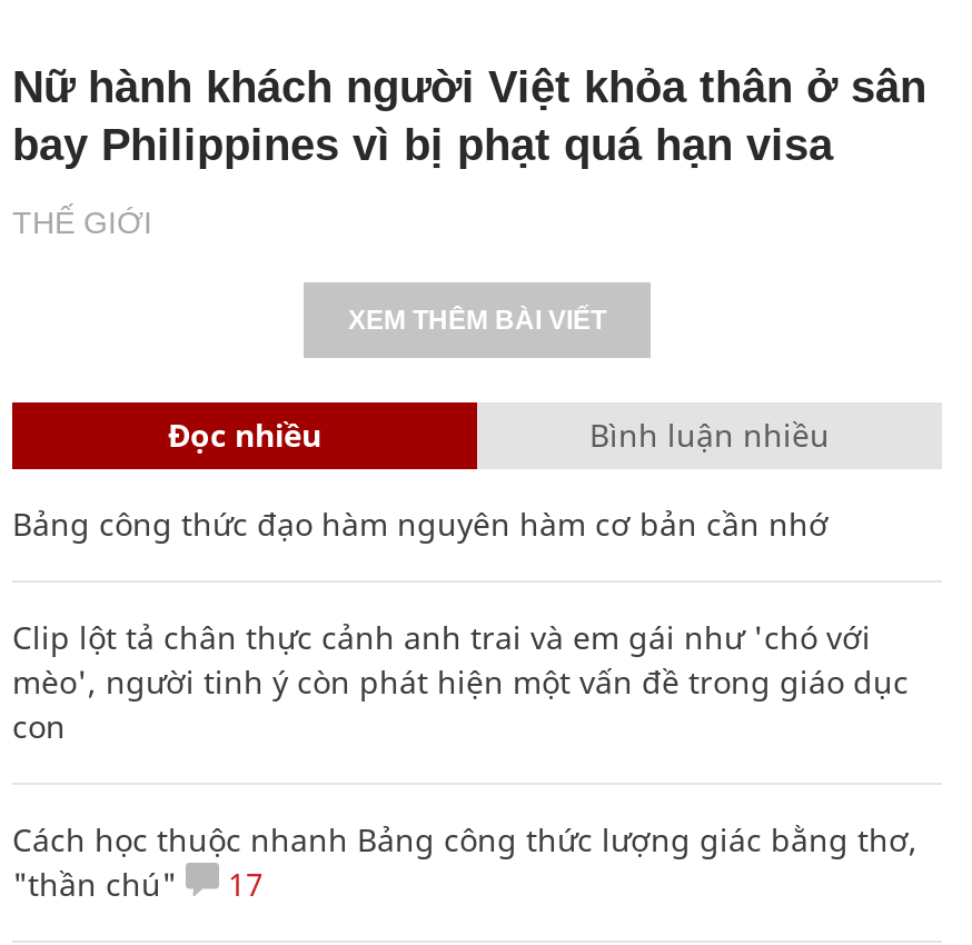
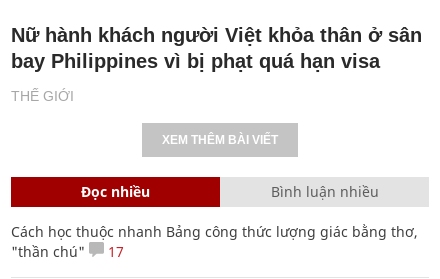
- Bảng công thức đạo hàm nguyên hàm cơ bản cần nhớ
- Clip lột tả chân thực cảnh anh trai và em gái như 'chó với
- mèo', người tinh ý còn phát hiện một vấn đề trong giáo dục
- con
